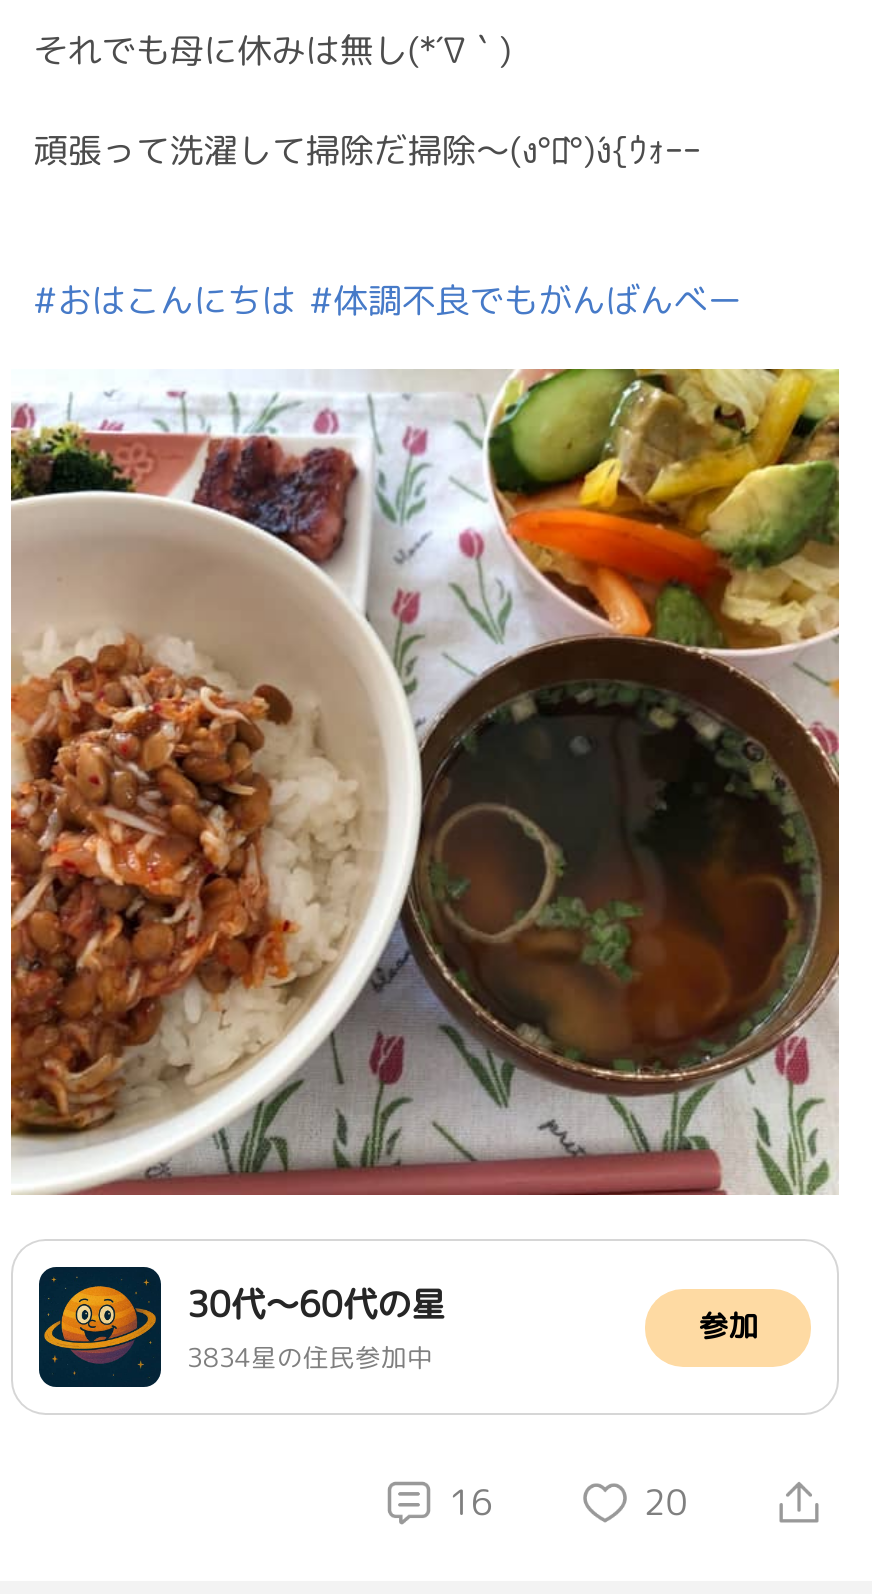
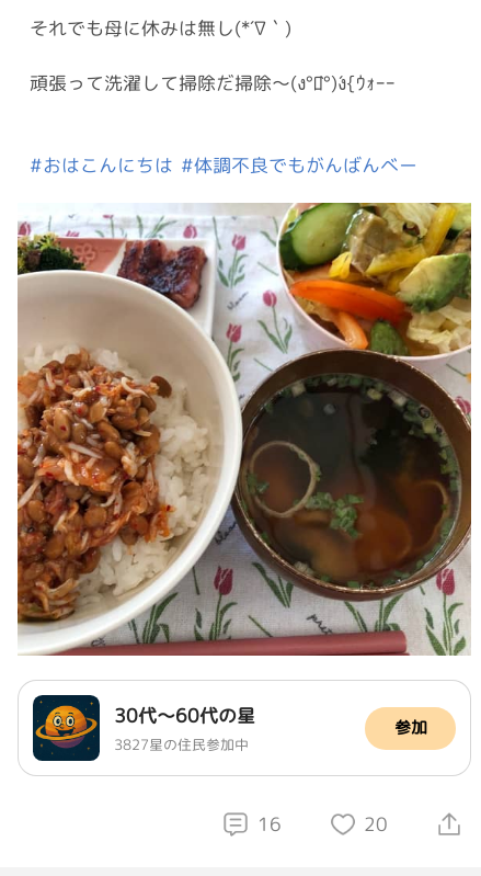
- 3834星の住民参加中
+ 3827星の住民参加中
